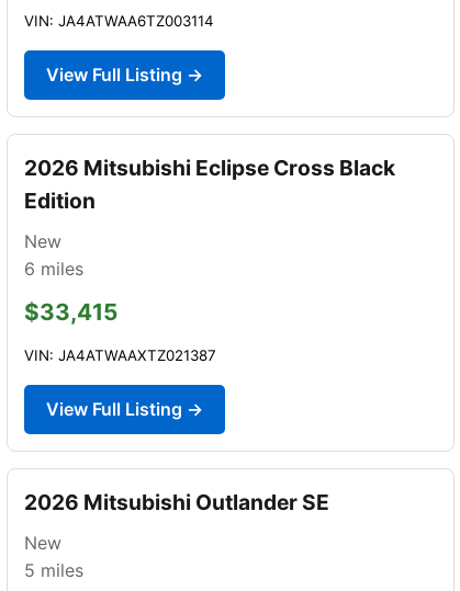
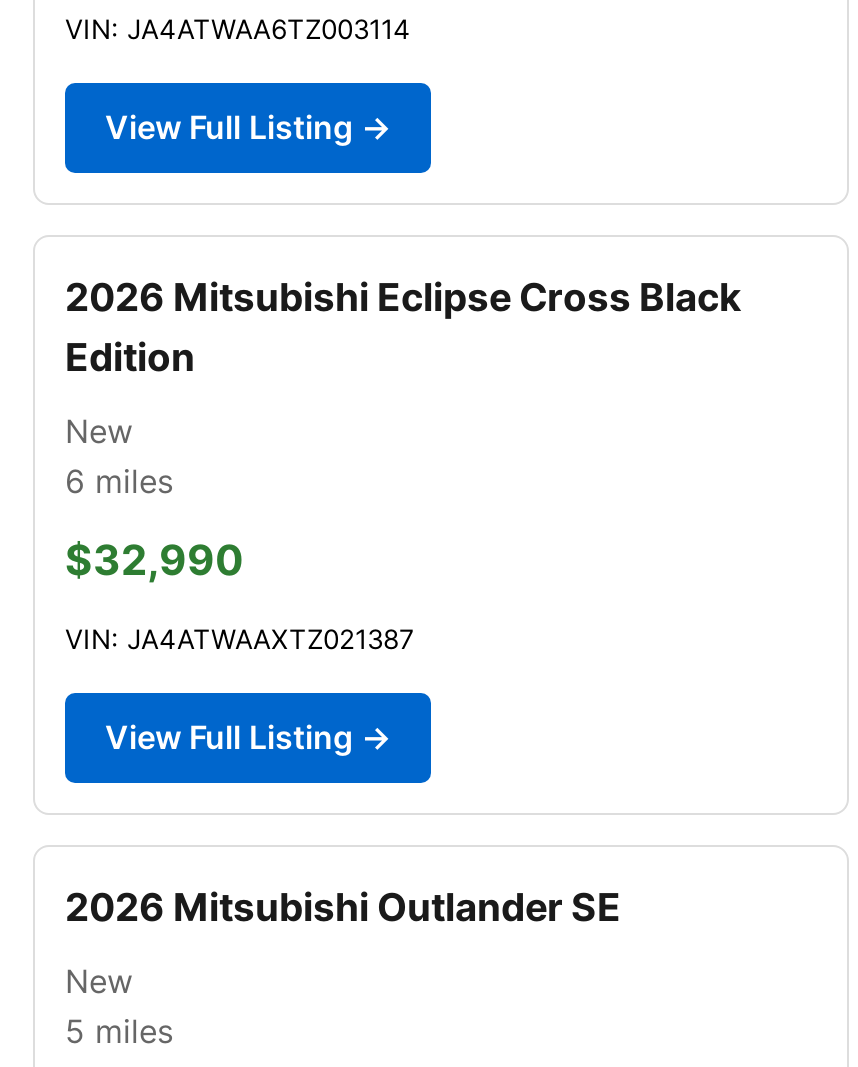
- $33,415
+ $32,990
